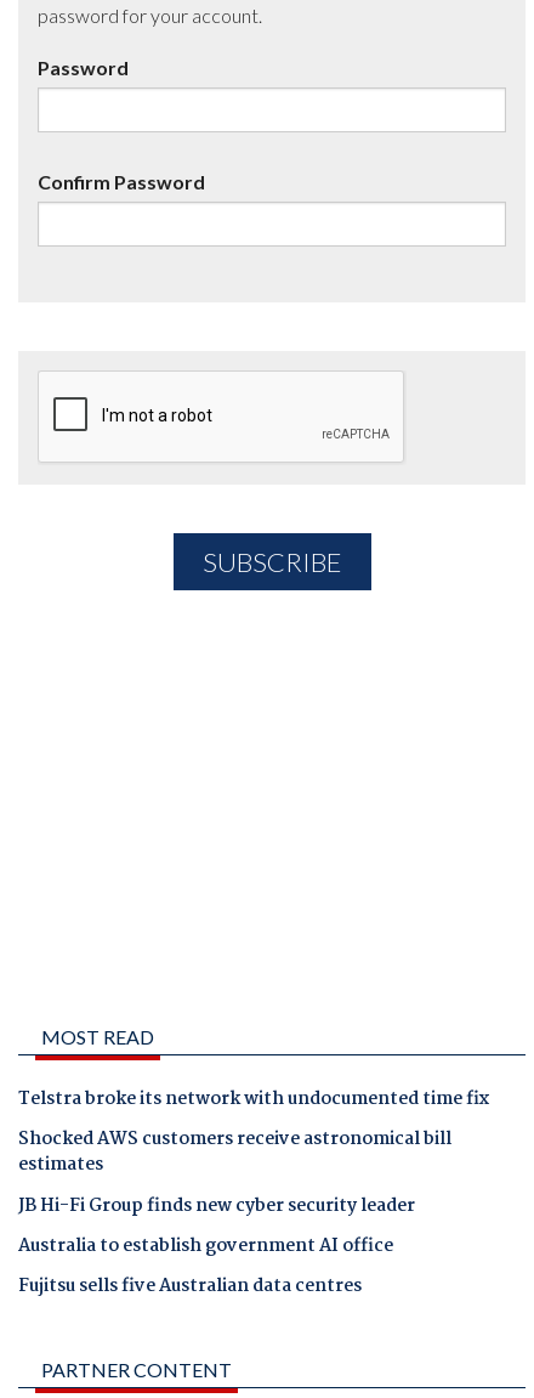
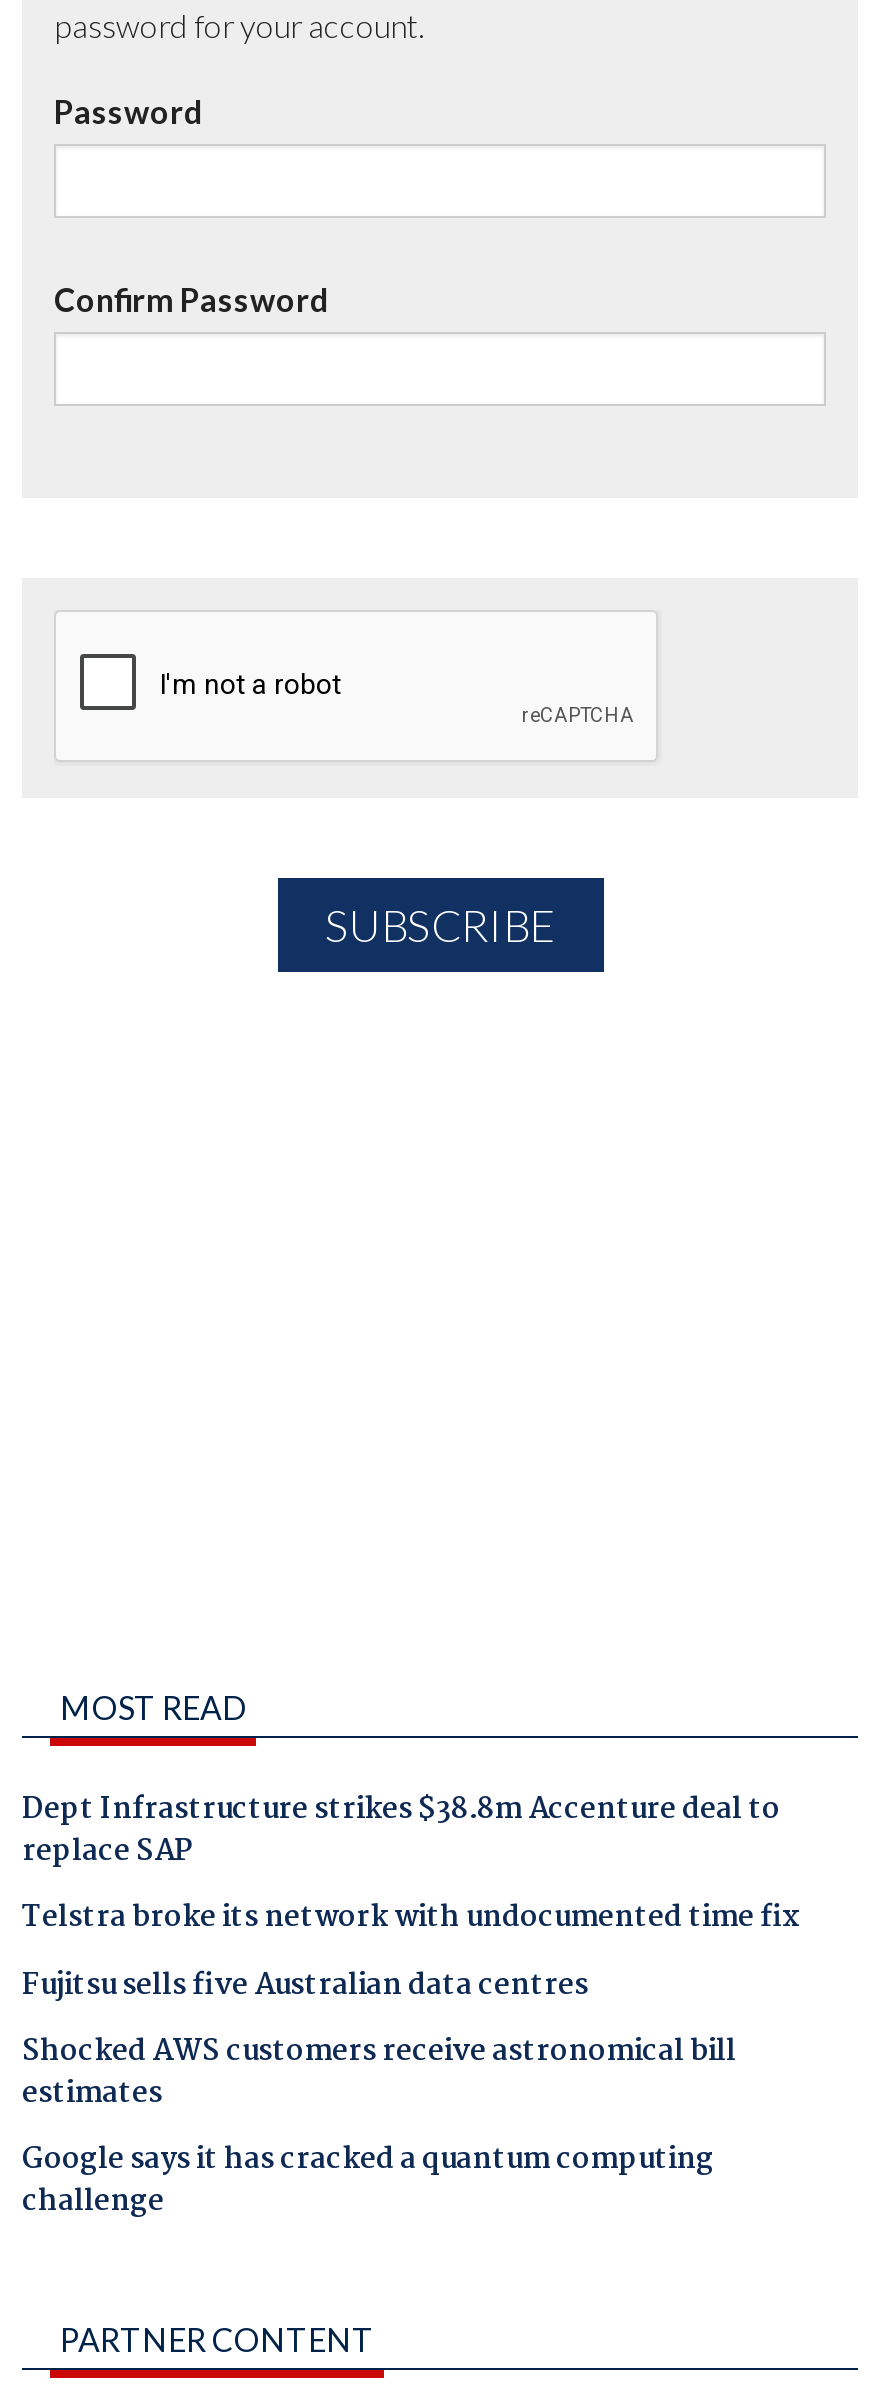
+ Dept Infrastructure strikes $38.8m Accenture deal to
+ replace SAP

moved down: Shocked AWS customers receive astronomical bill | estimates

- JB Hi-Fi Group finds new cyber security leader
- Australia to establish government AI office
+ Google says it has cracked a quantum computing
+ challenge

moved up: Fujitsu sells five Australian data centres
